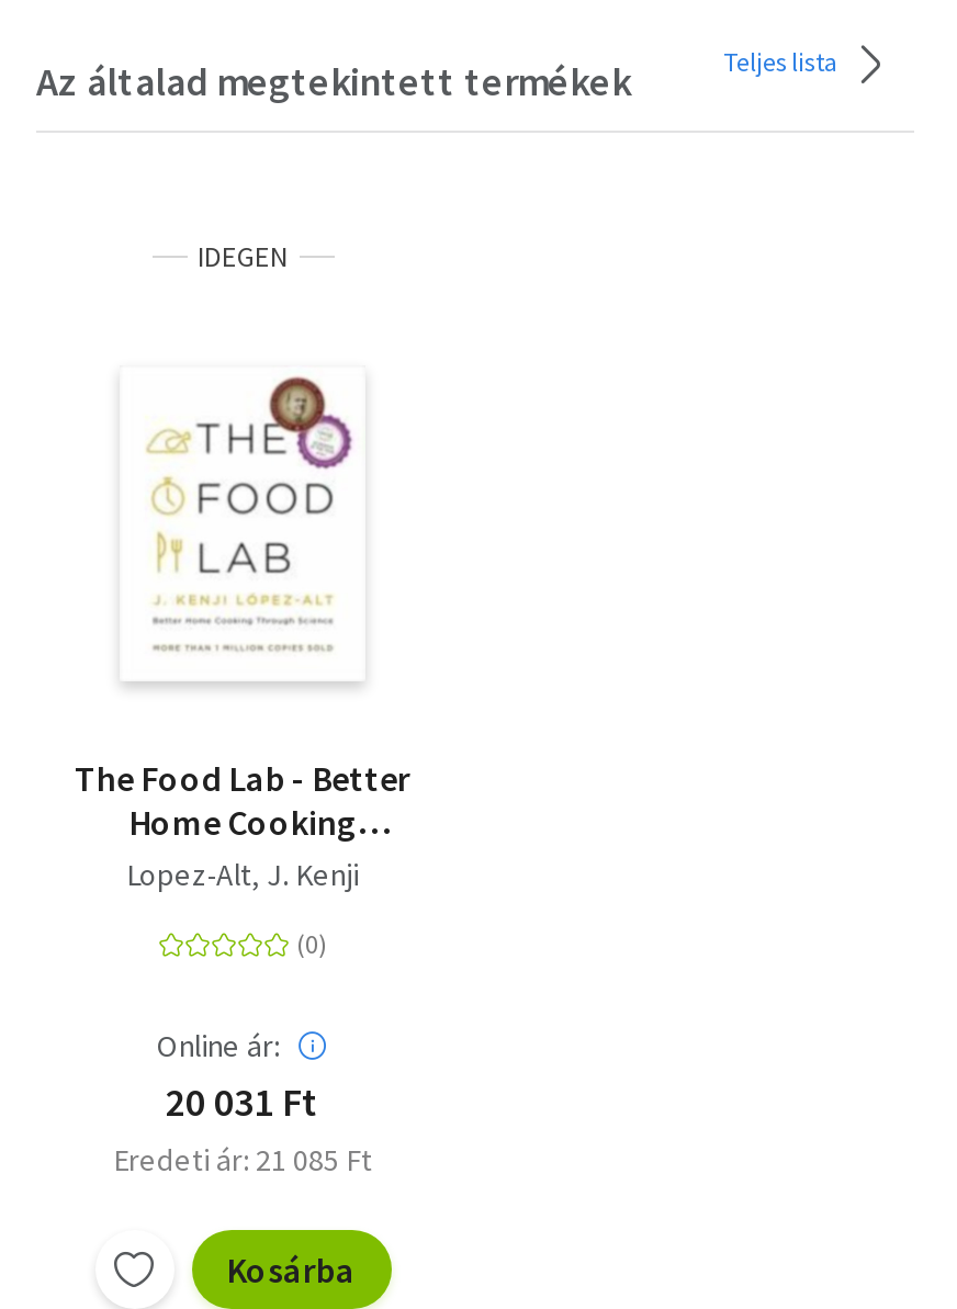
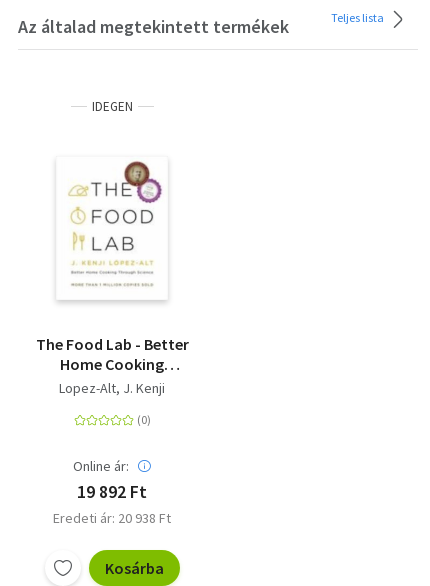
- 20 031 Ft
+ 19 892 Ft

- Eredeti ár: 21 085 Ft
+ Eredeti ár: 20 938 Ft
